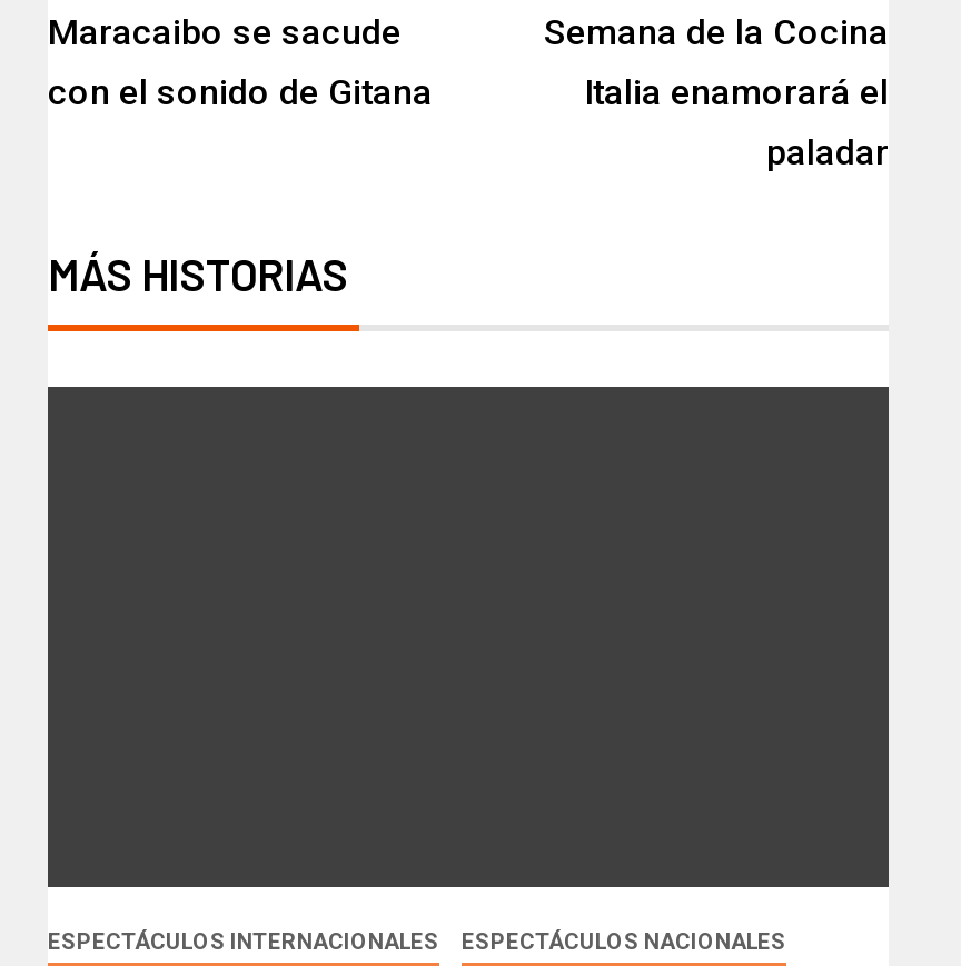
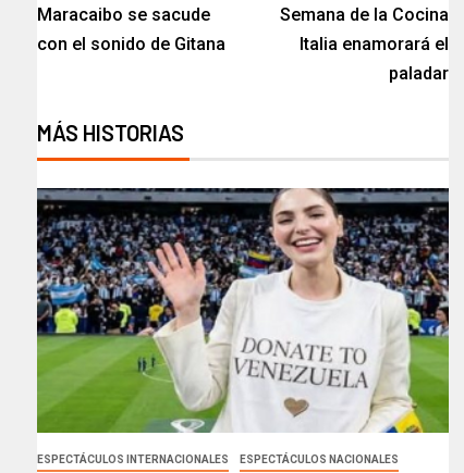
+ [image]
